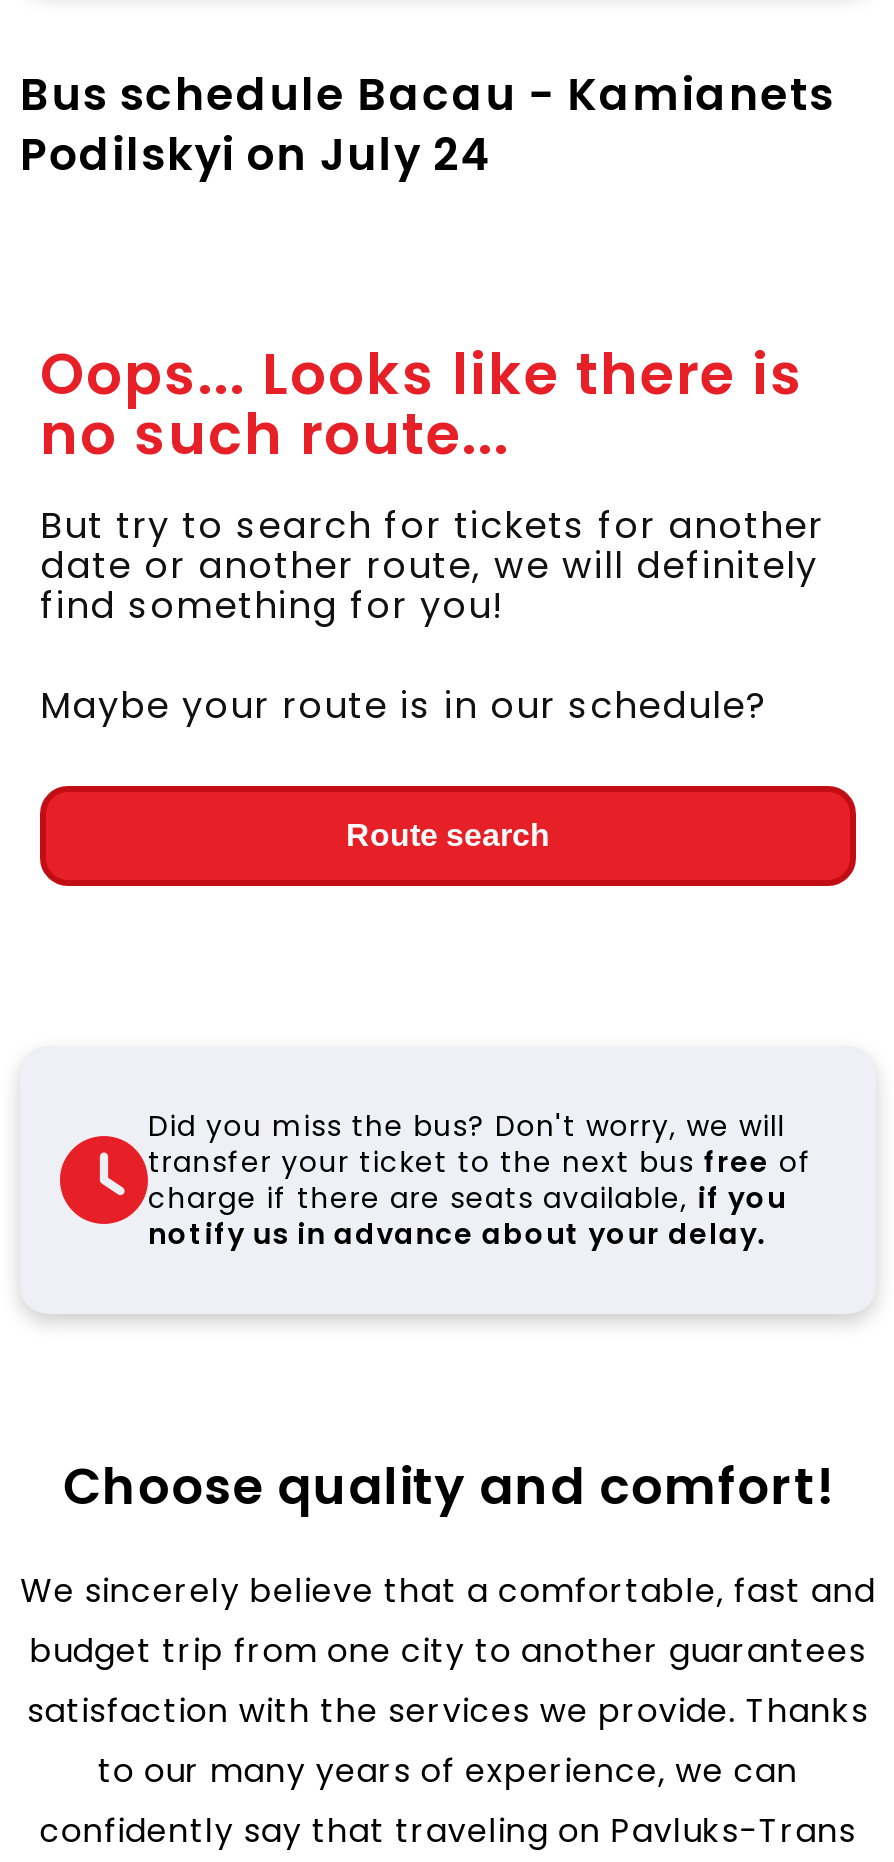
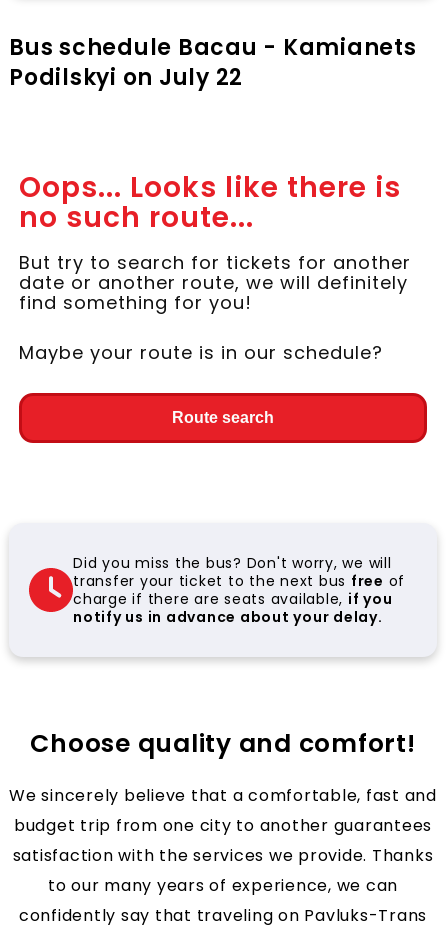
- Podilskyi on July 24
+ Podilskyi on July 22
